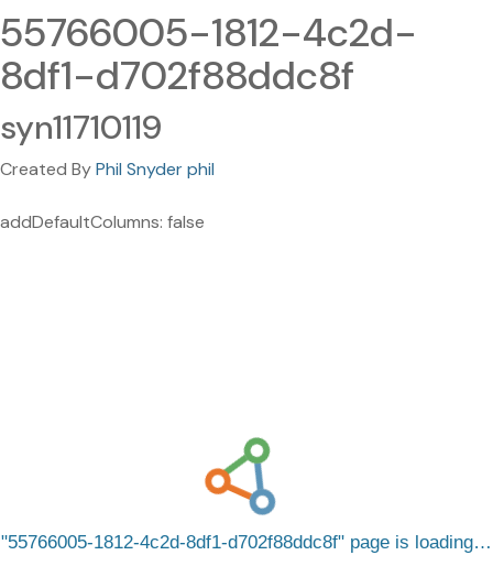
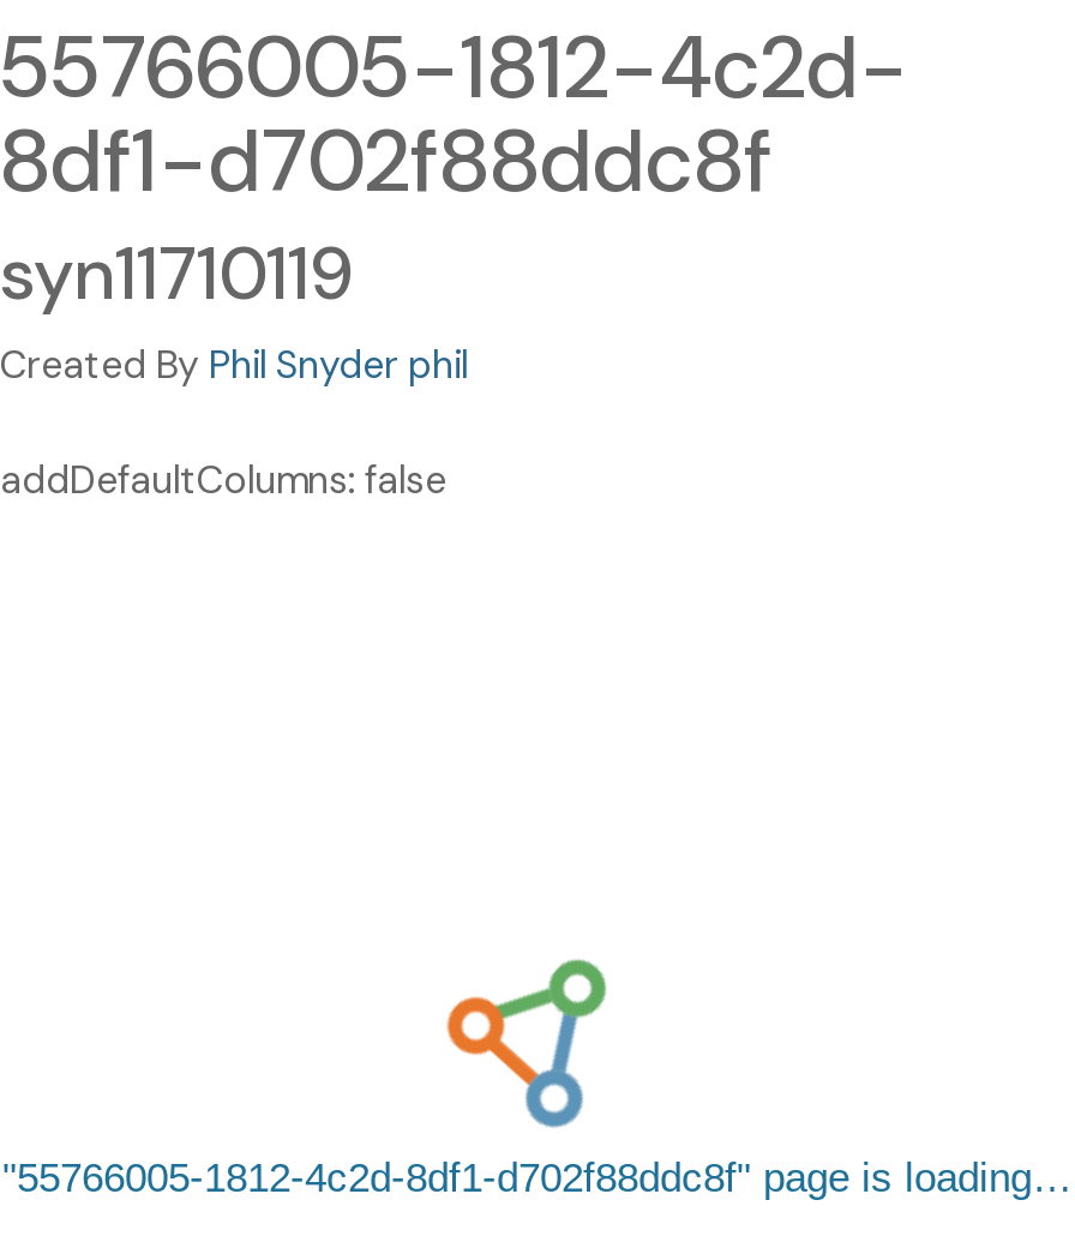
- [image]
+ [image]
